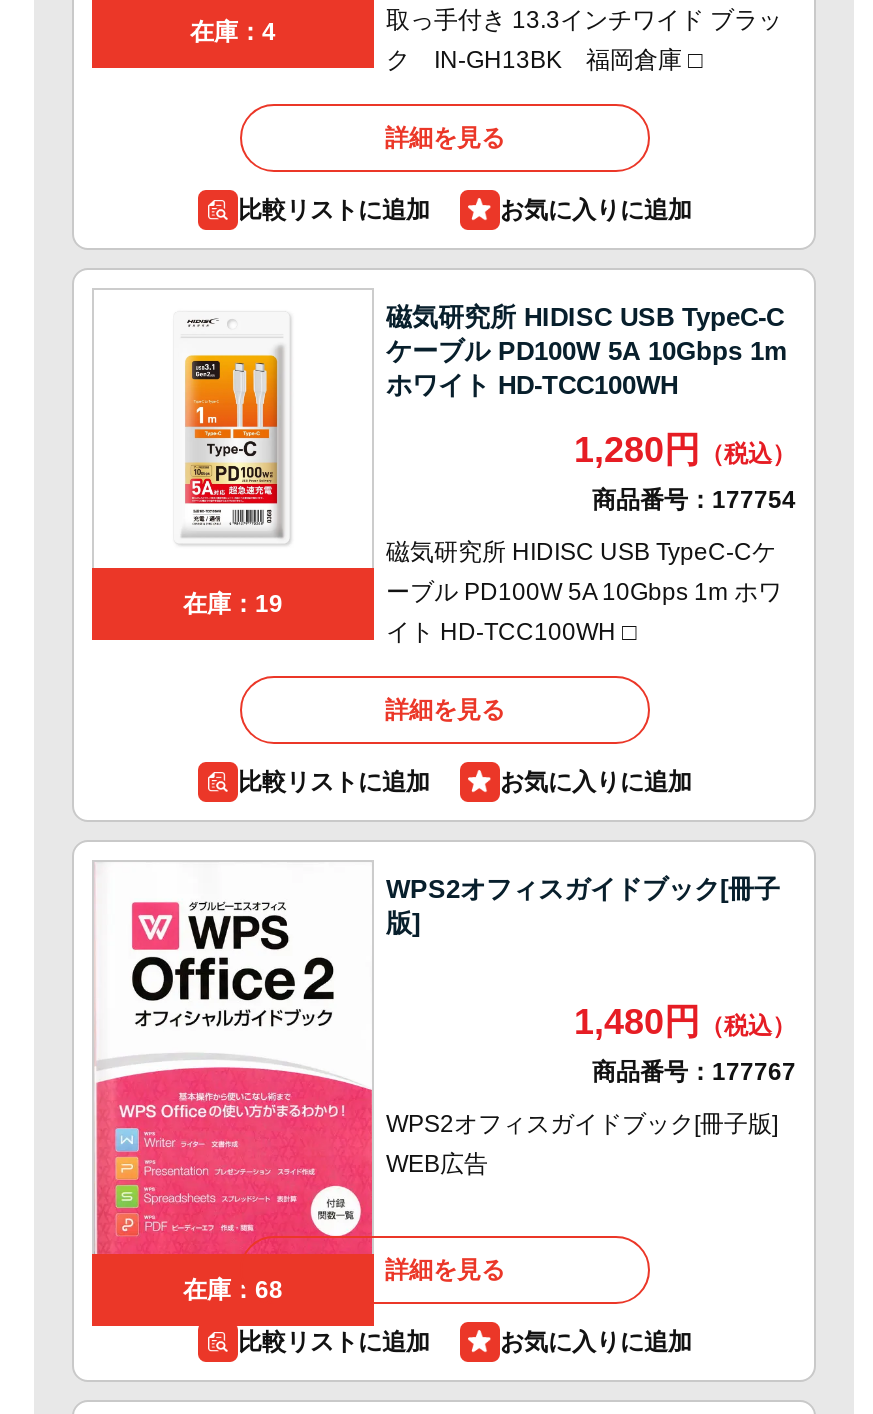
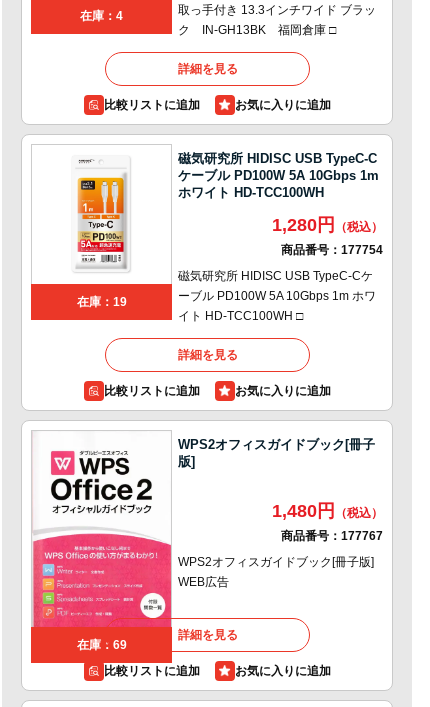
- 在庫：68
+ 在庫：69
